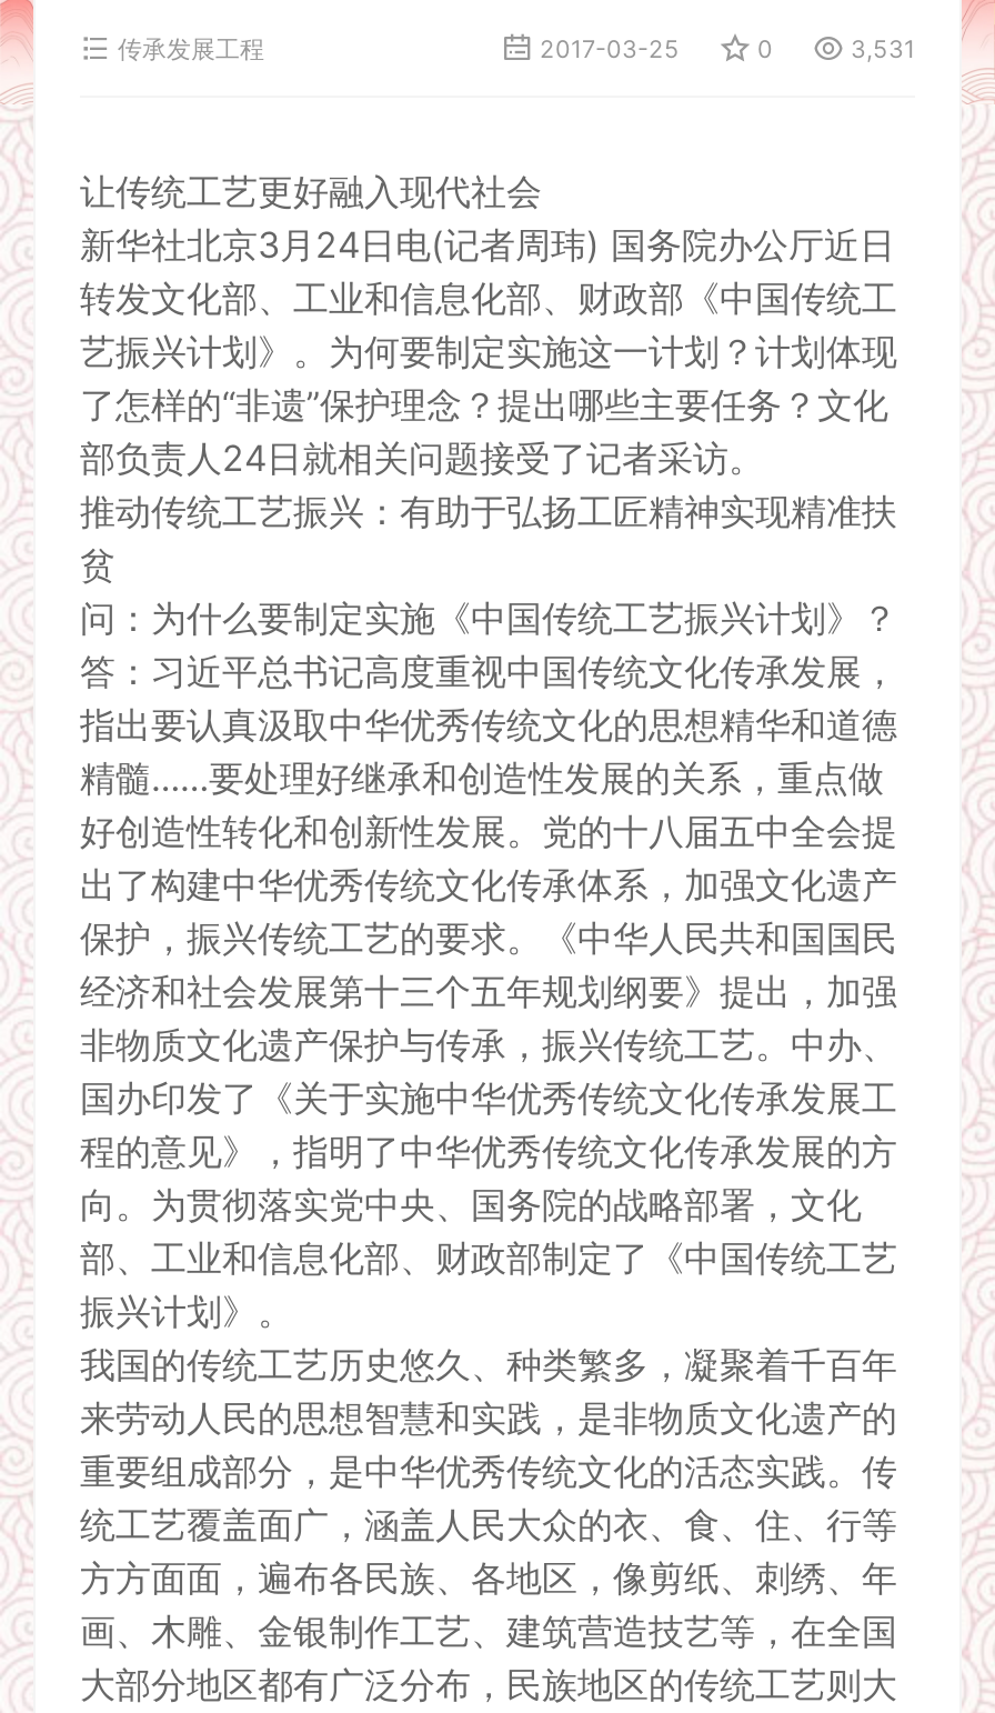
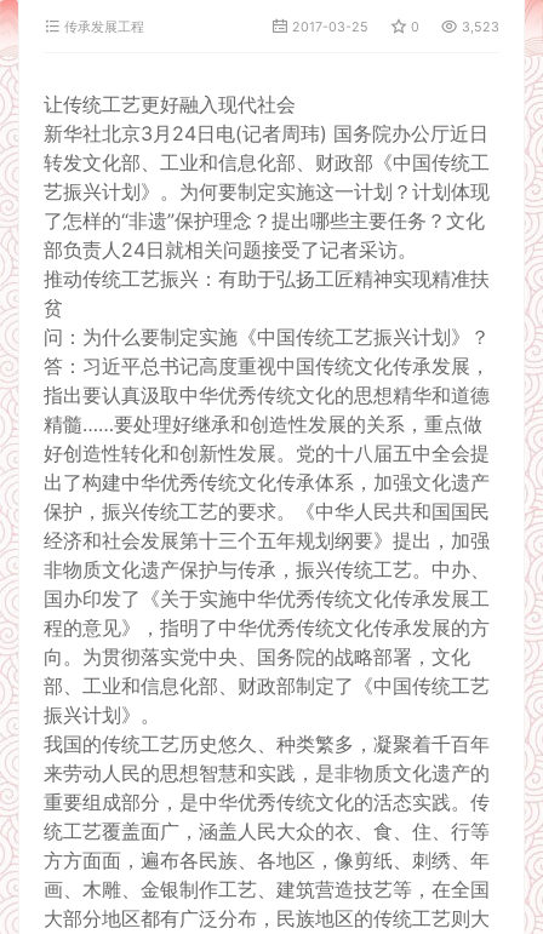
- 3,531
+ 3,523
